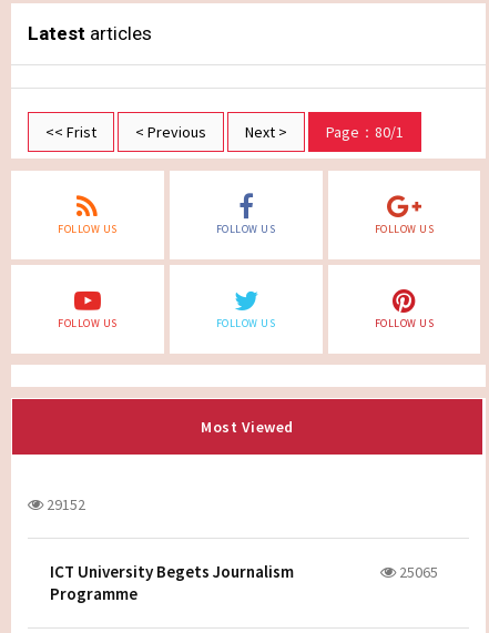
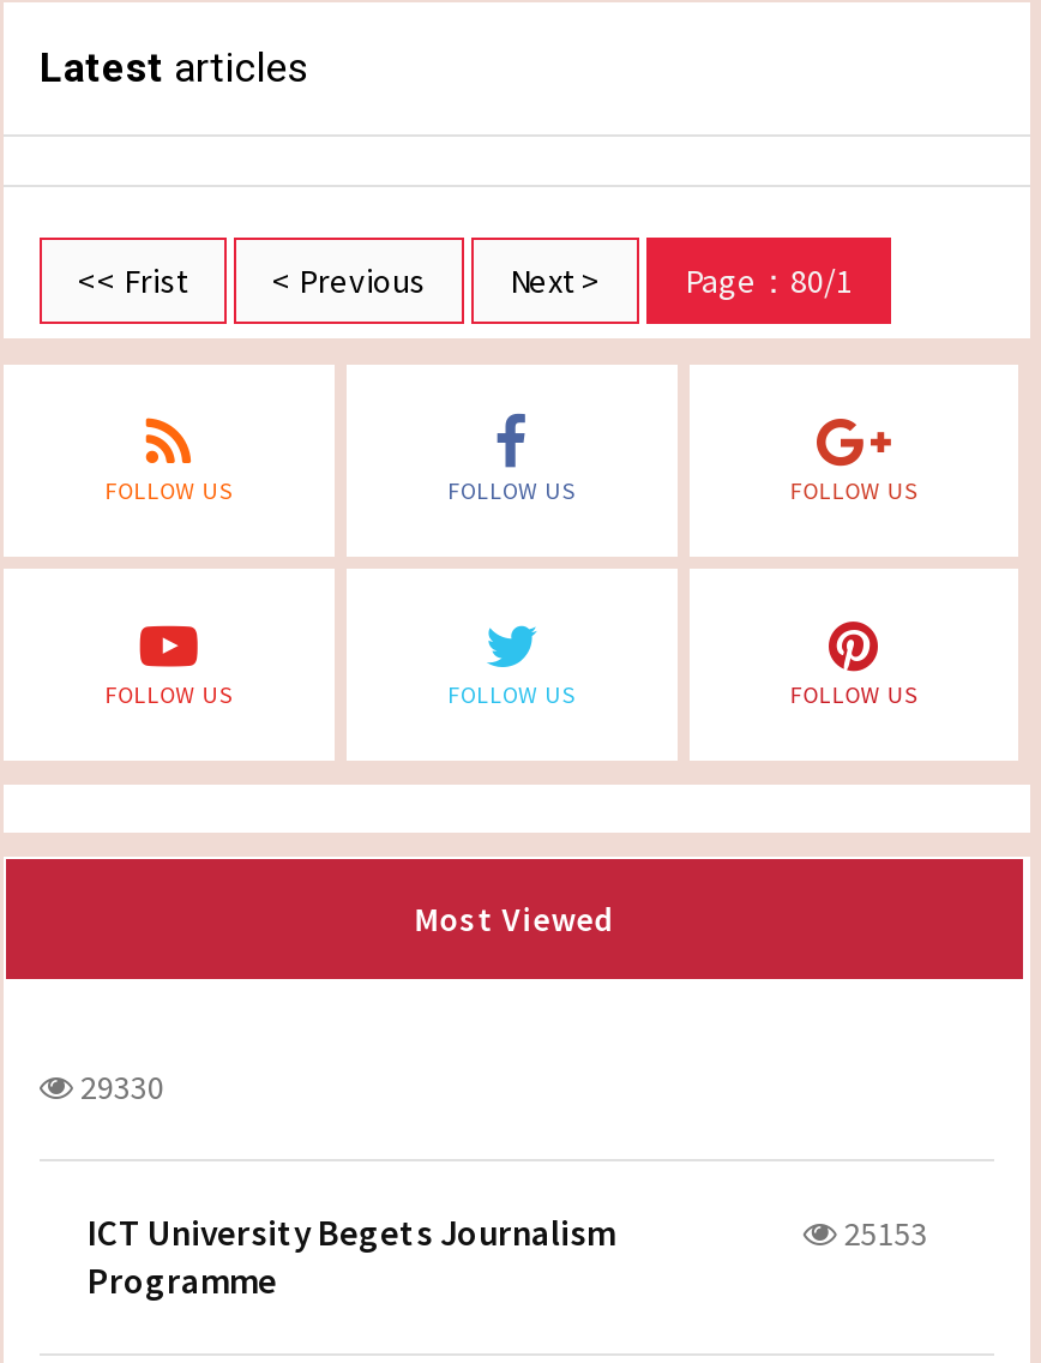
- 29152
+ 29330

- 25065
+ 25153
